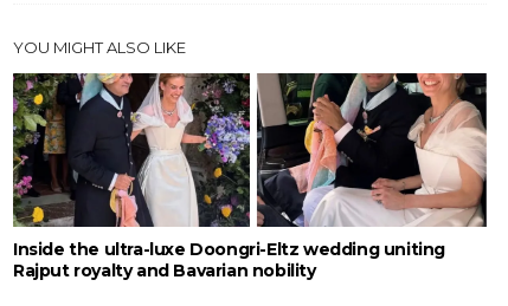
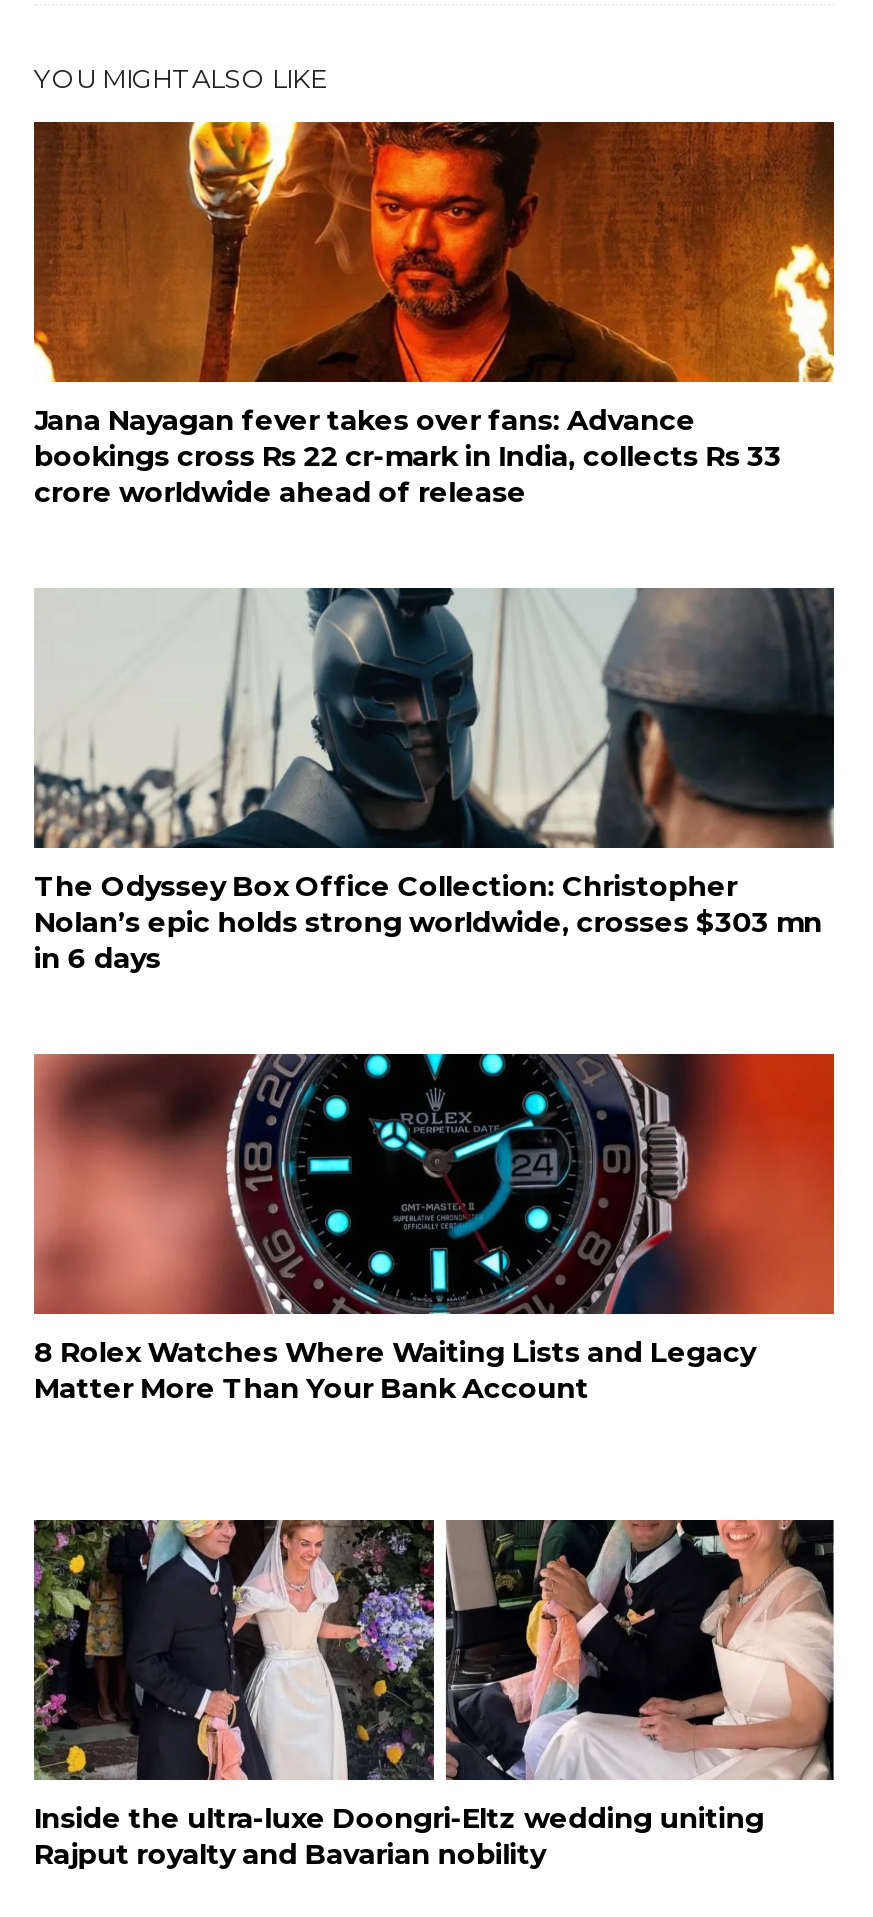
+ [image]
+ Jana Nayagan fever takes over fans: Advance
+ bookings cross Rs 22 cr-mark in India, collects Rs 33
+ crore worldwide ahead of release

+ [image]
+ The Odyssey Box Office Collection: Christopher
+ Nolan’s epic holds strong worldwide, crosses $303 mn
+ in 6 days

+ [image]
+ 8 Rolex Watches Where Waiting Lists and Legacy
+ Matter More Than Your Bank Account
